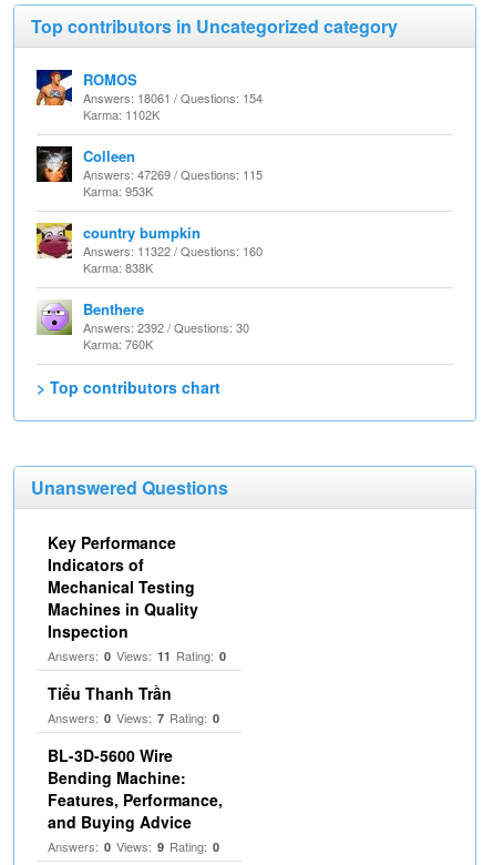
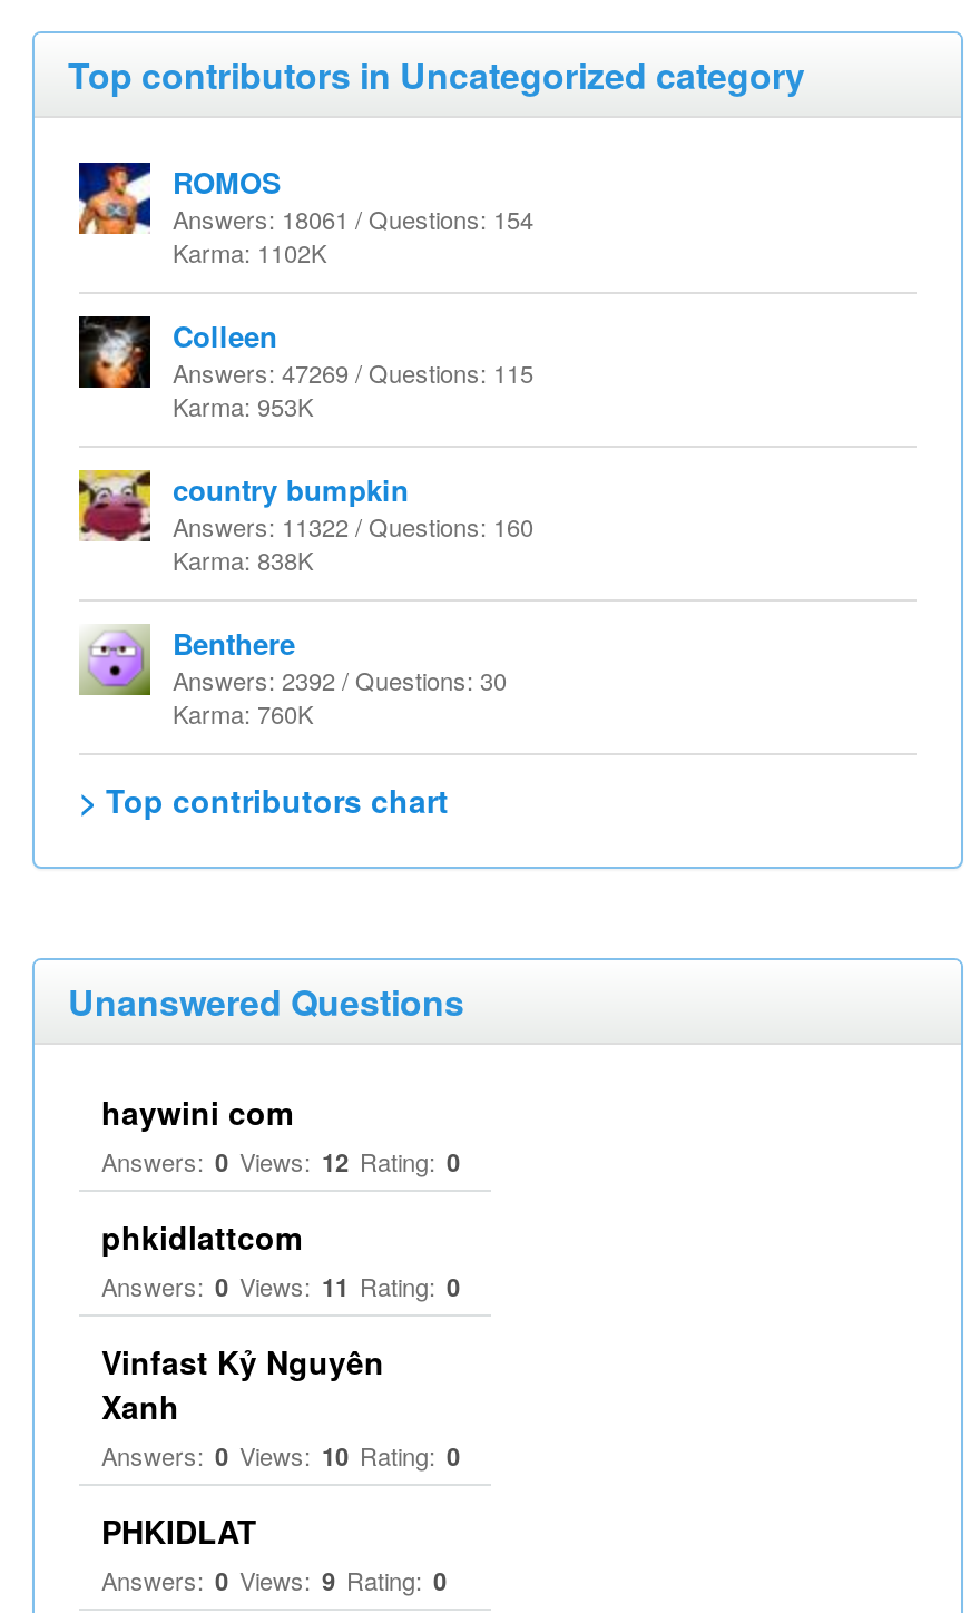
- Key Performance
- Indicators of
- Mechanical Testing
- Machines in Quality
- Inspection
+ haywini com
+ Answers: 0 Views: 12 Rating: 0
+ phkidlattcom

- Tiểu Thanh Trần
- Answers: 0 Views: 7 Rating: 0
+ Vinfast Kỷ Nguyên
+ Xanh
+ Answers: 0 Views: 10 Rating: 0

- BL-3D-5600 Wire
- Bending Machine:
- Features, Performance,
- and Buying Advice
+ PHKIDLAT
